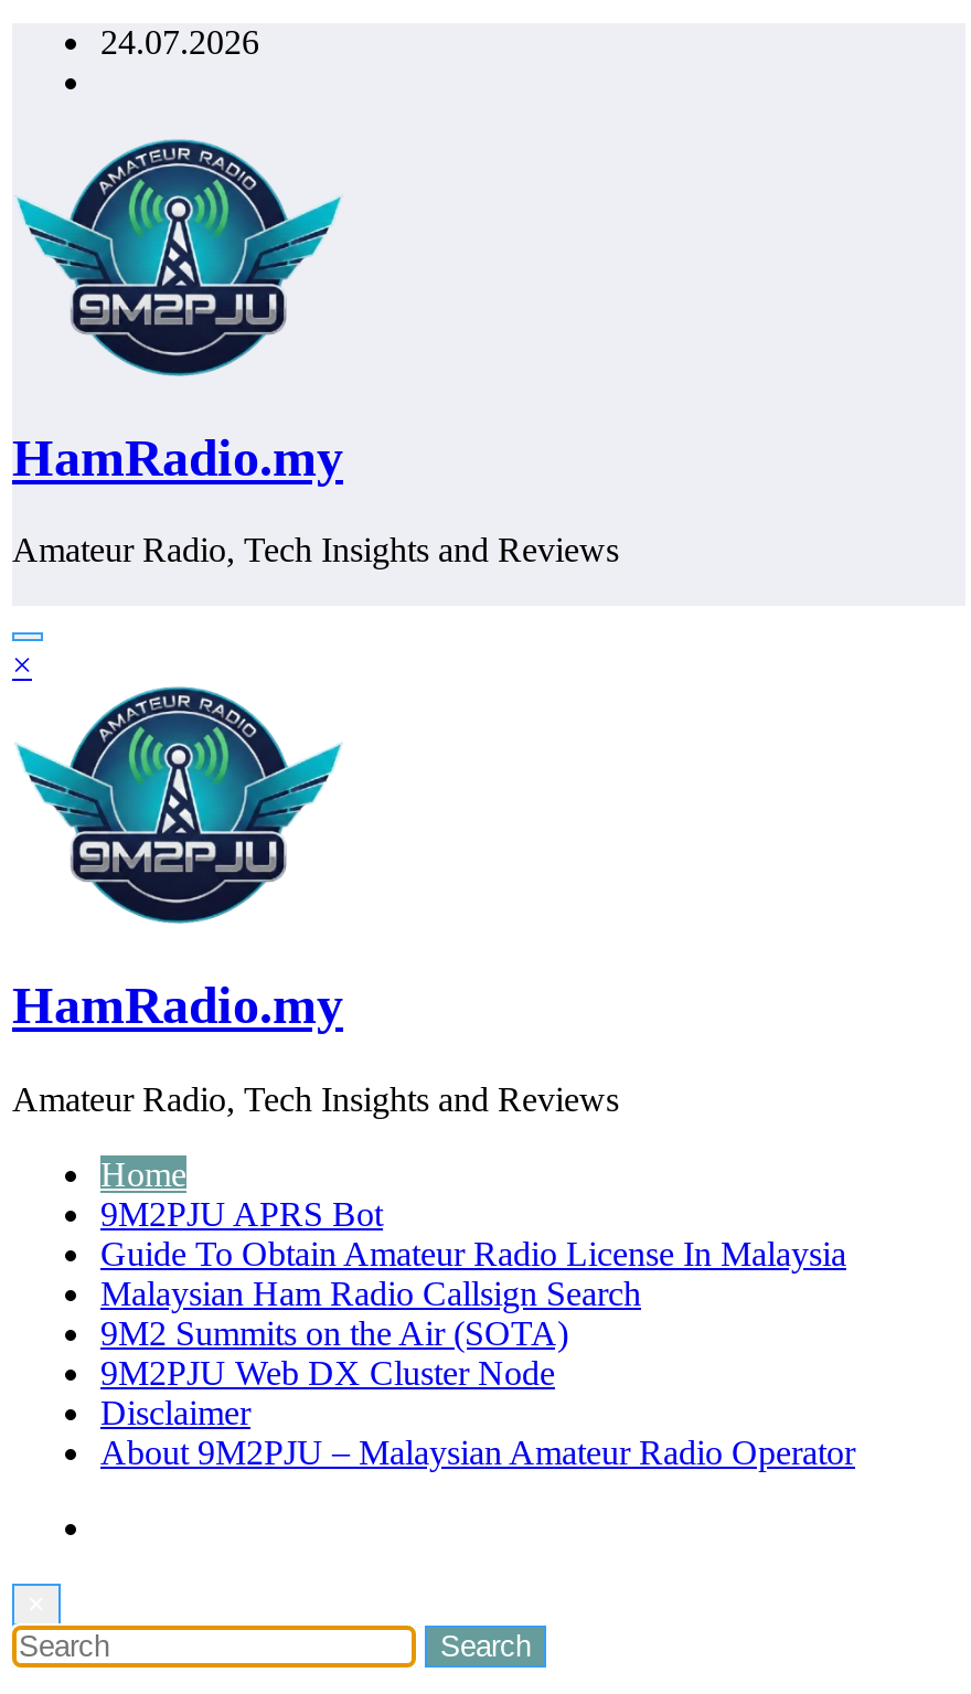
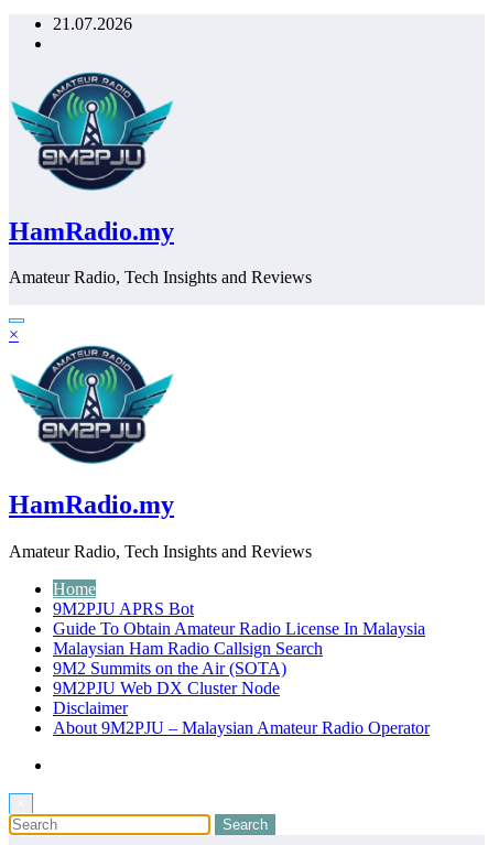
- 24.07.2026
+ 21.07.2026
